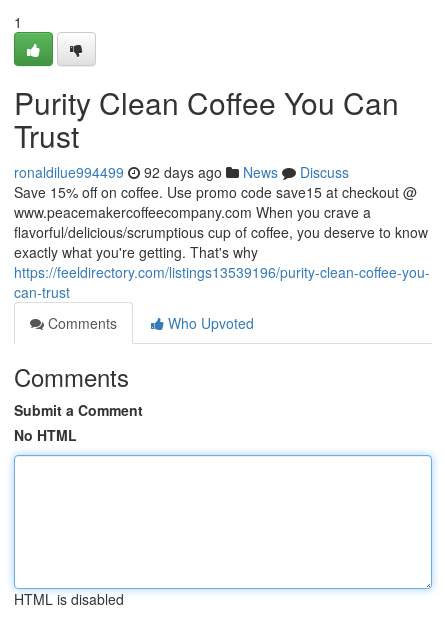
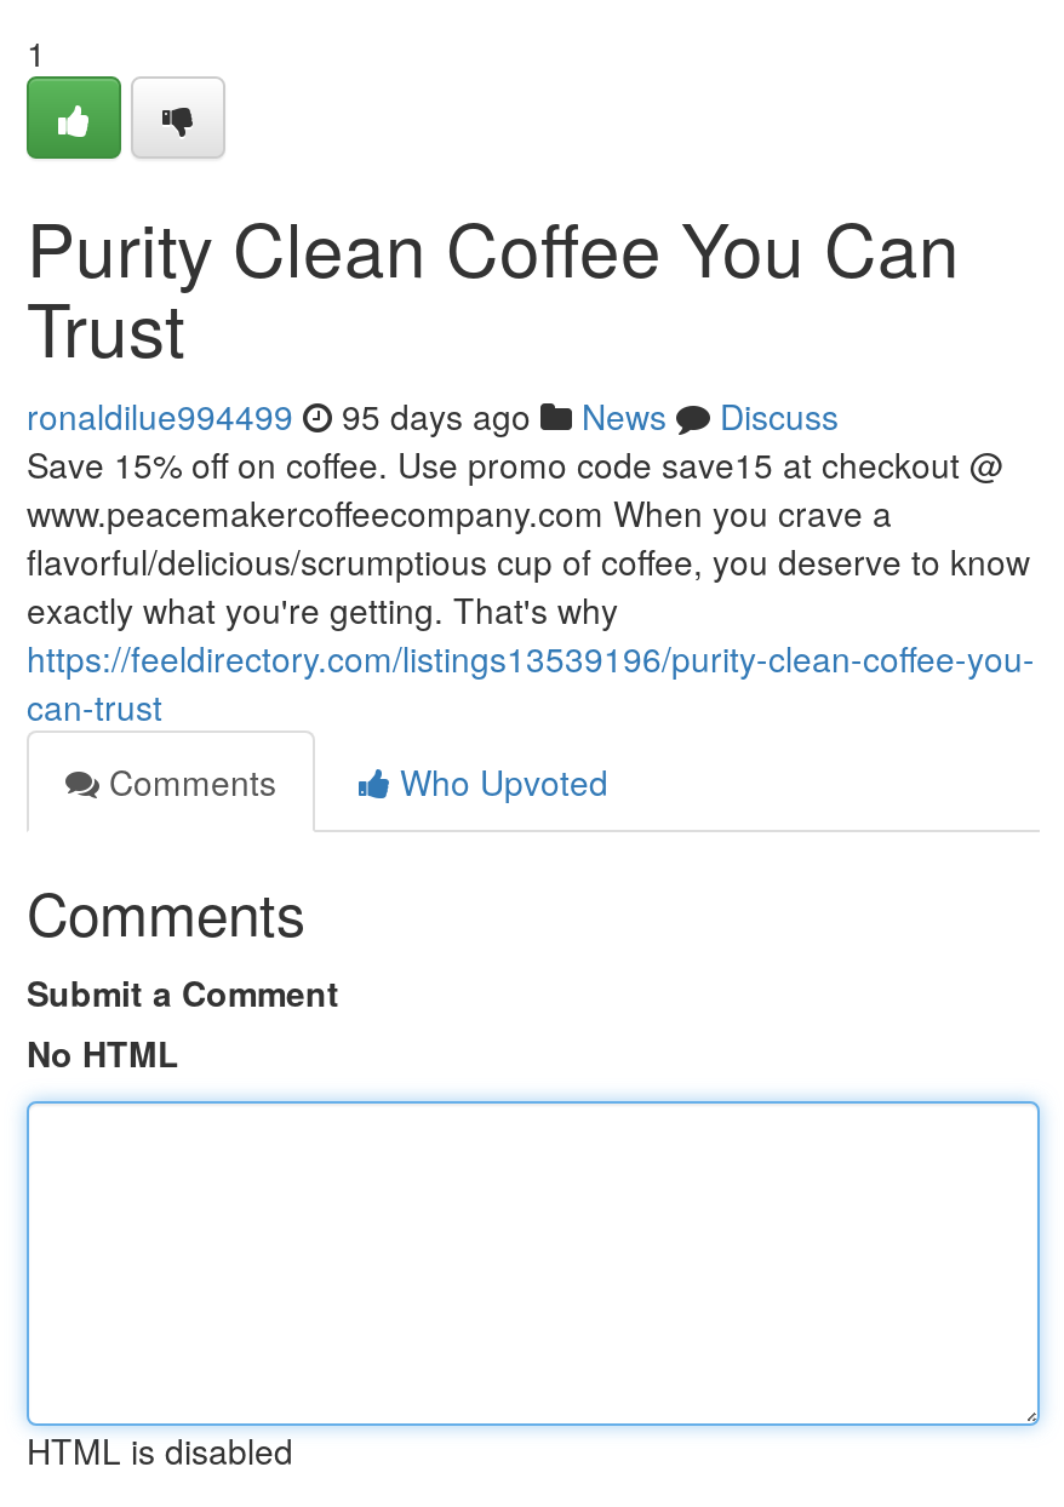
- ronaldilue994499 92 days ago News Discuss
+ ronaldilue994499 95 days ago News Discuss
